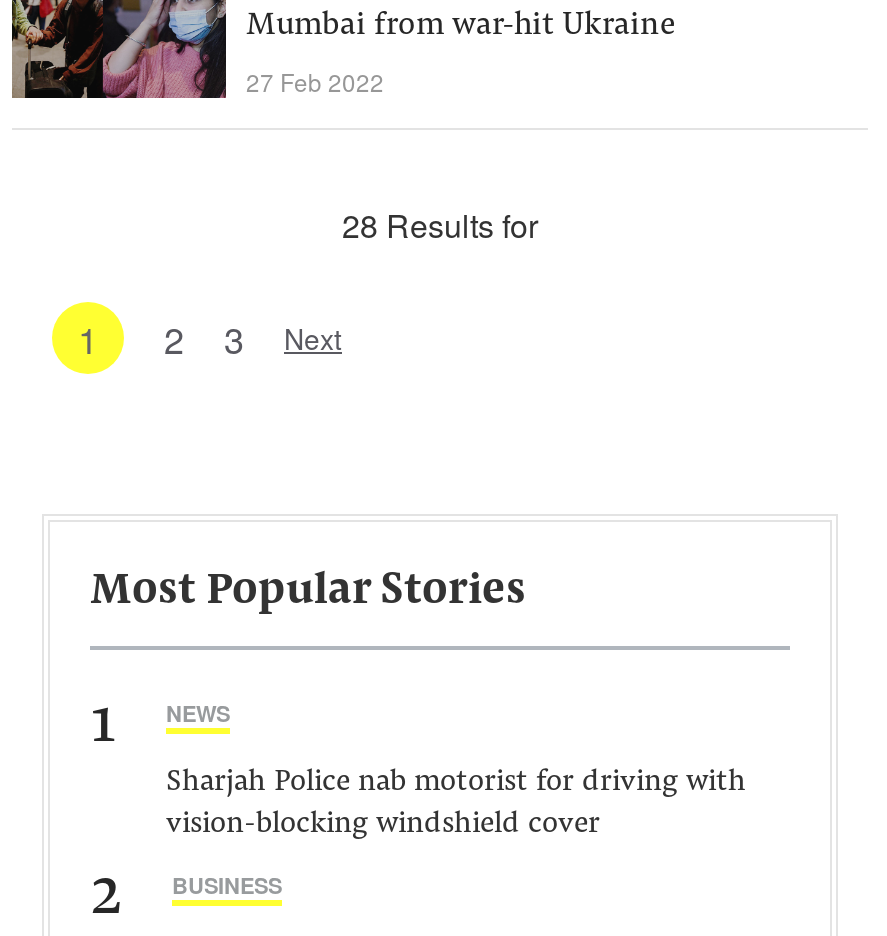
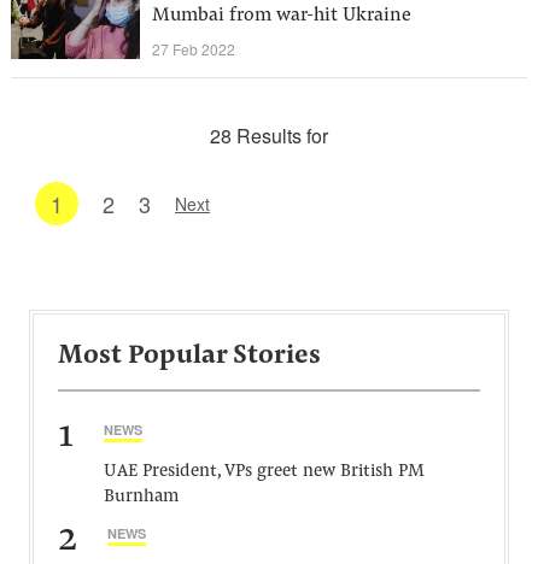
- Sharjah Police nab motorist for driving with
- vision-blocking windshield cover
+ UAE President, VPs greet new British PM
+ Burnham

- BUSINESS
+ NEWS
